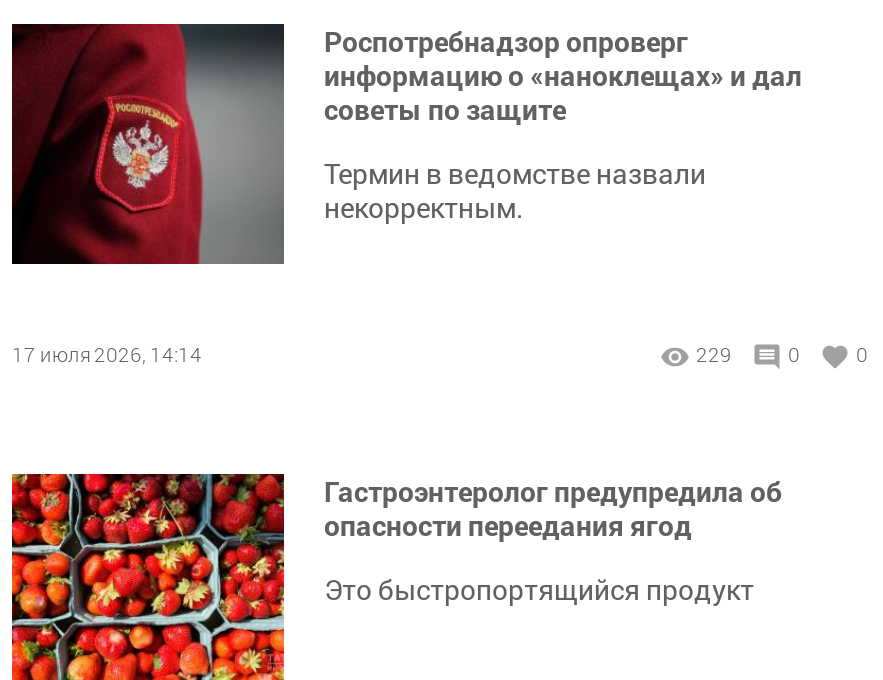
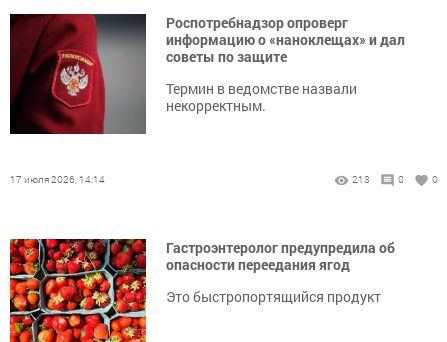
- 229
+ 213
